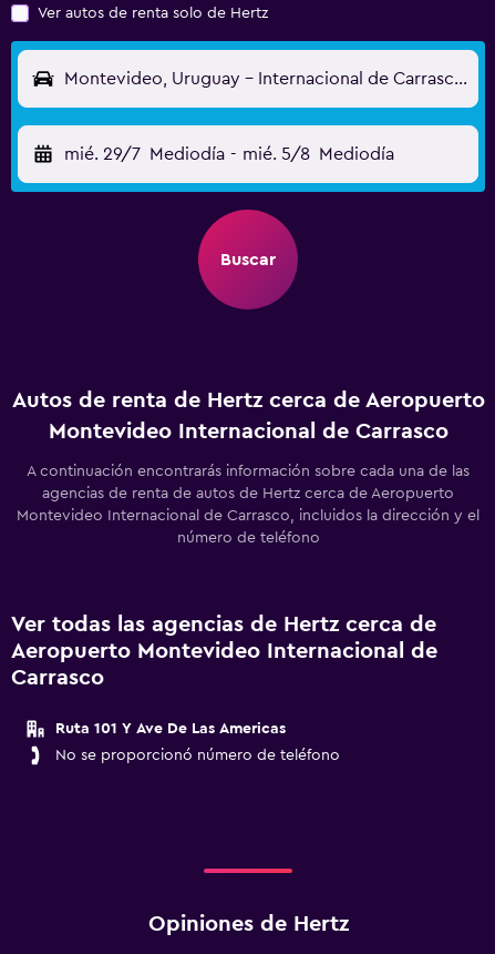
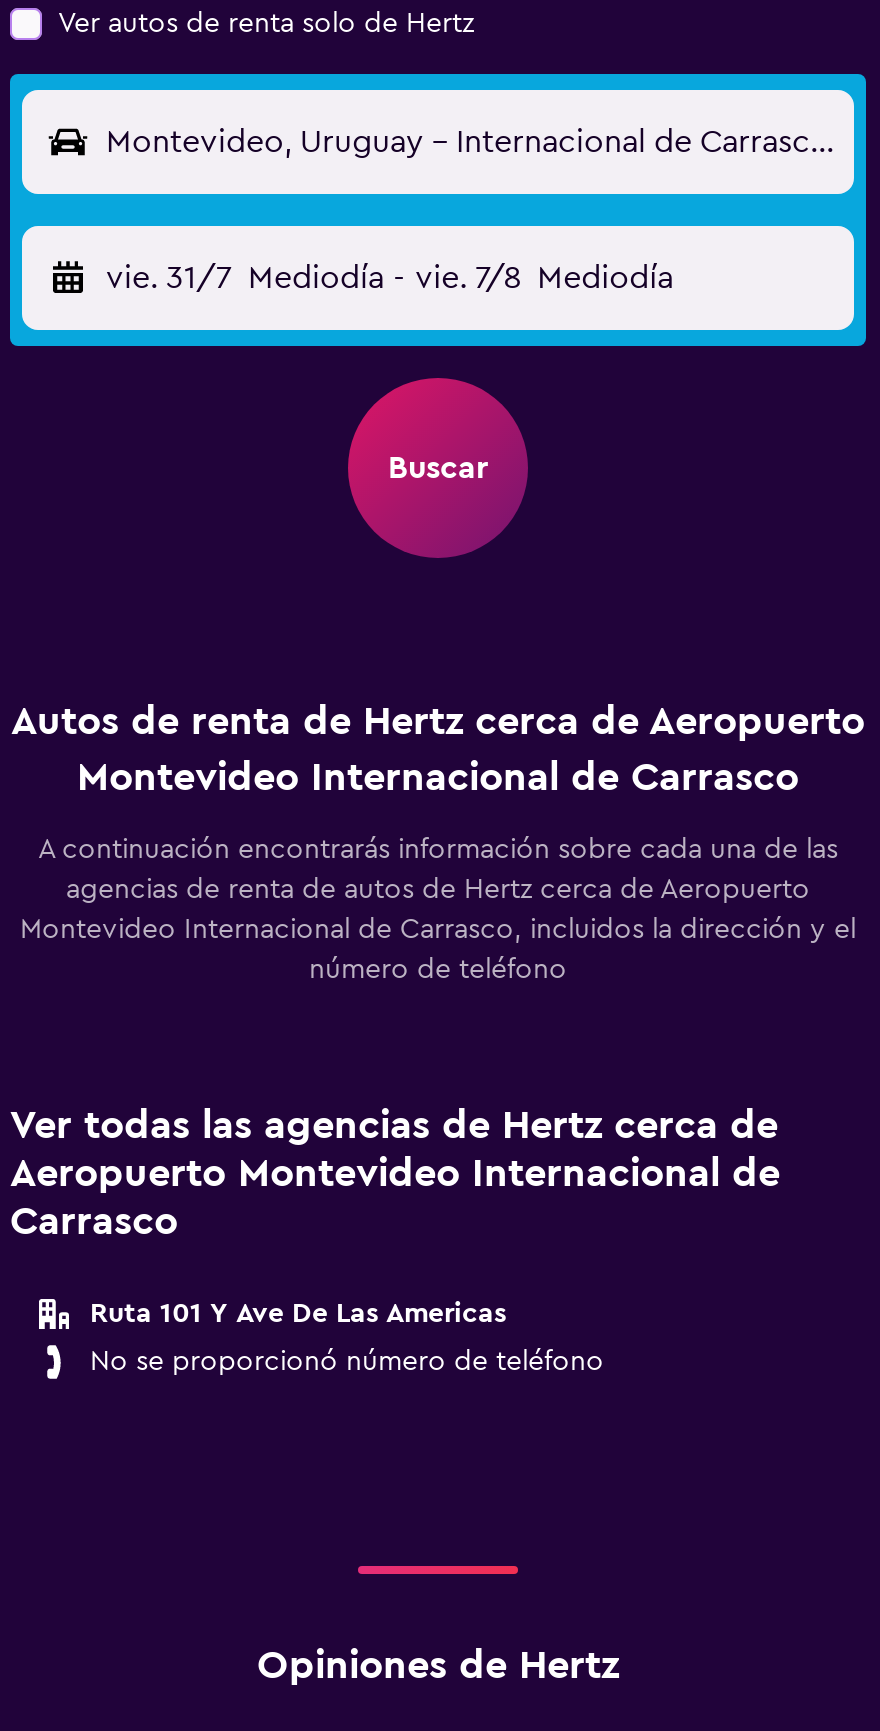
- mié. 29/7 Mediodía - mié. 5/8 Mediodía
+ vie. 31/7 Mediodía - vie. 7/8 Mediodía
